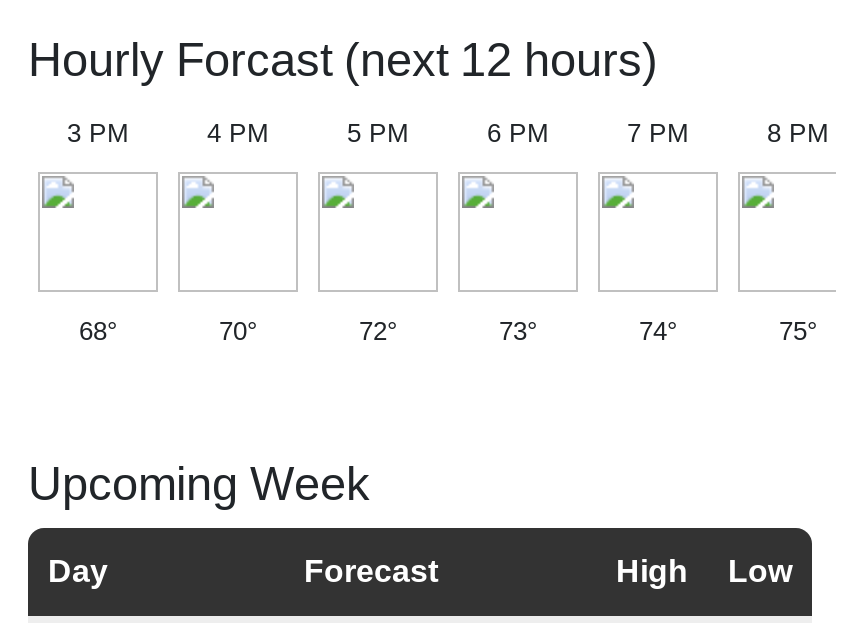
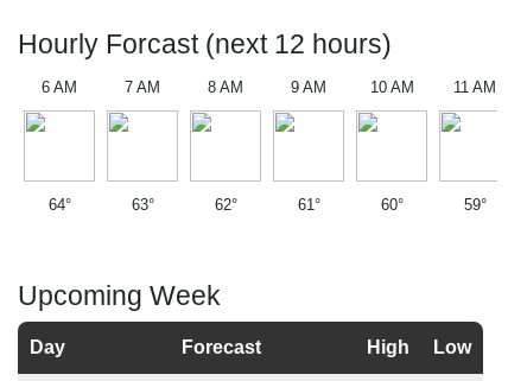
- 3 PM
- 4 PM
- 5 PM
- 6 PM
- 7 PM
- 8 PM
+ 6 AM
+ 7 AM
+ 8 AM
+ 9 AM
+ 10 AM
+ 11 AM

- 68°
- 70°
- 72°
- 73°
- 74°
- 75°
+ 64°
+ 63°
+ 62°
+ 61°
+ 60°
+ 59°
